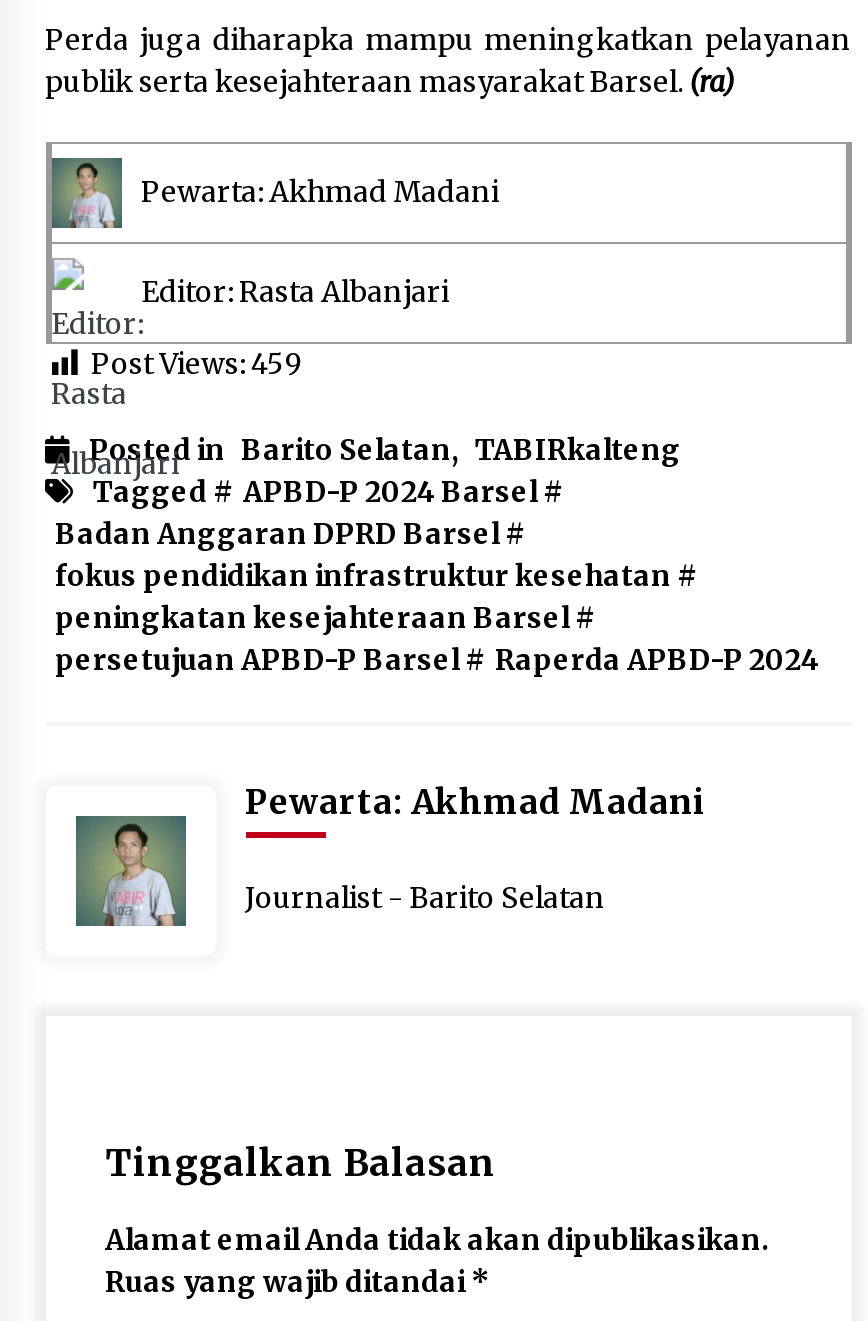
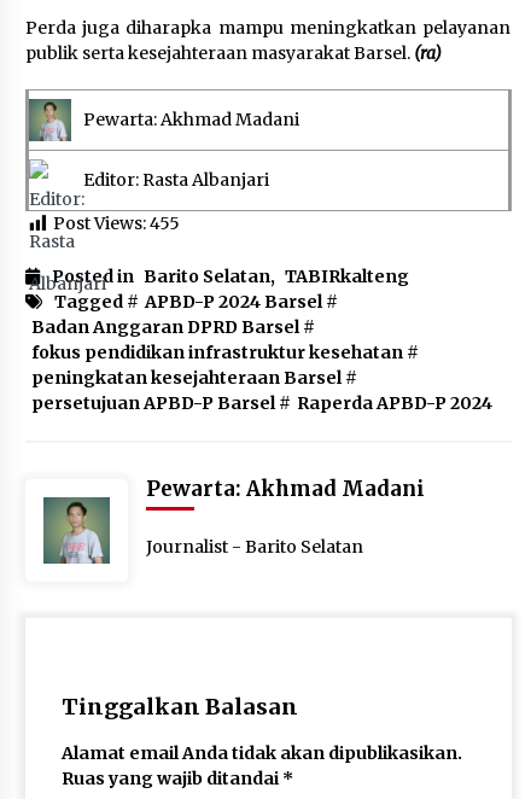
- Post Views: 459
+ Post Views: 455
